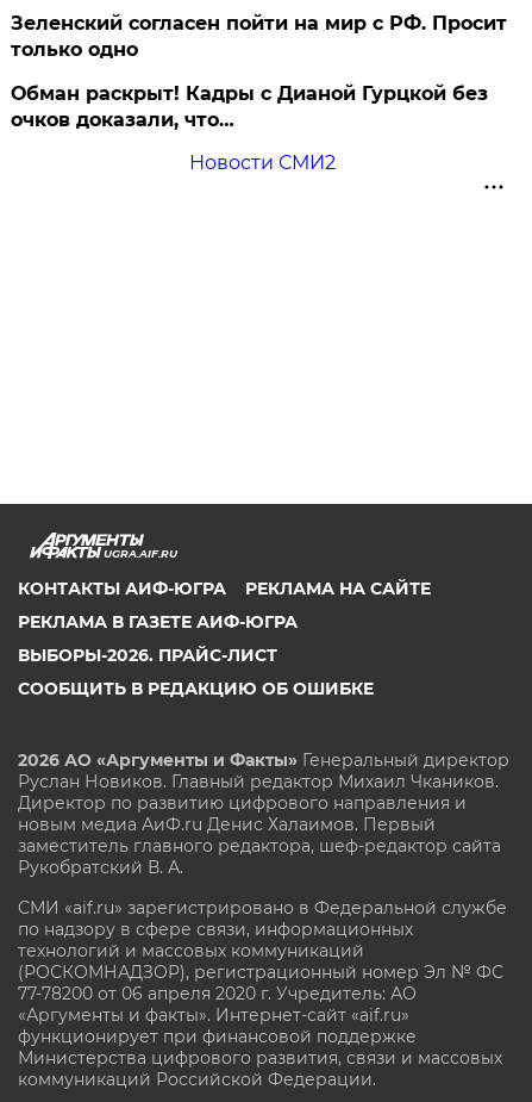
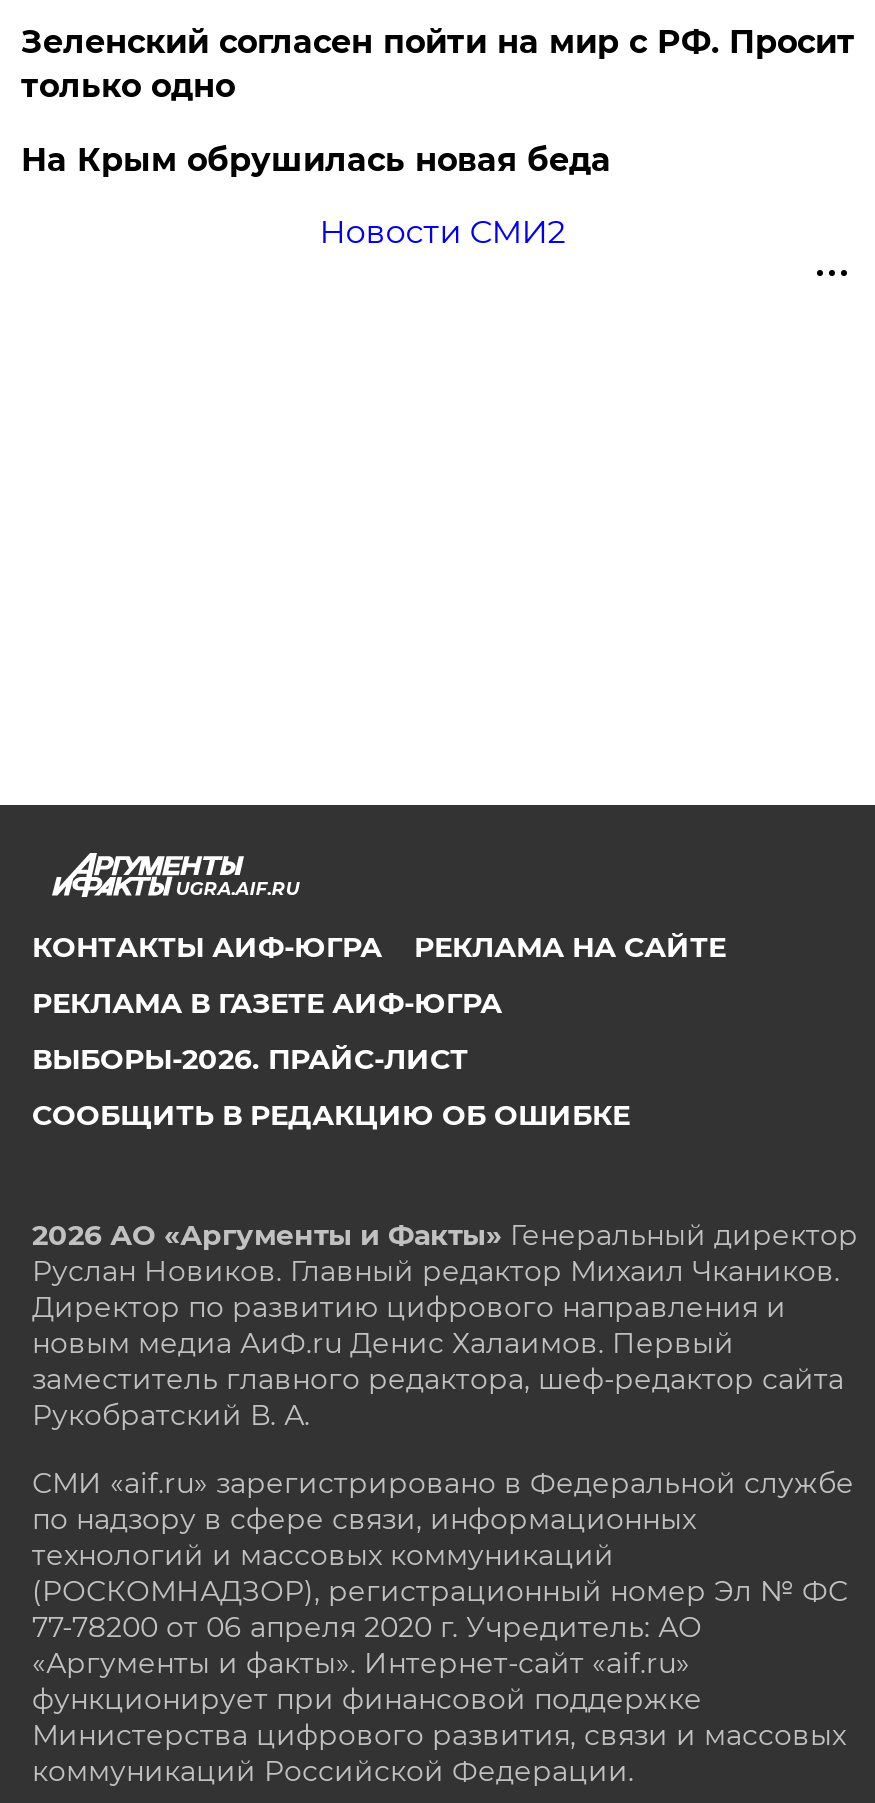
- Обман раскрыт! Кадры с Дианой Гурцкой без
- очков доказали, что…
+ На Крым обрушилась новая беда
